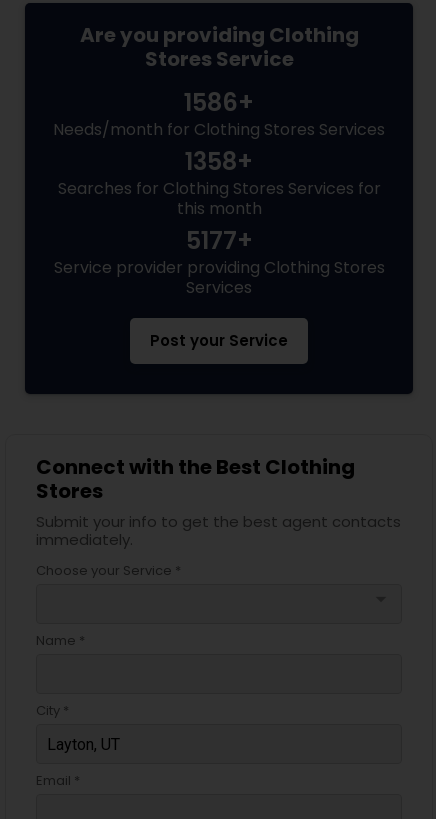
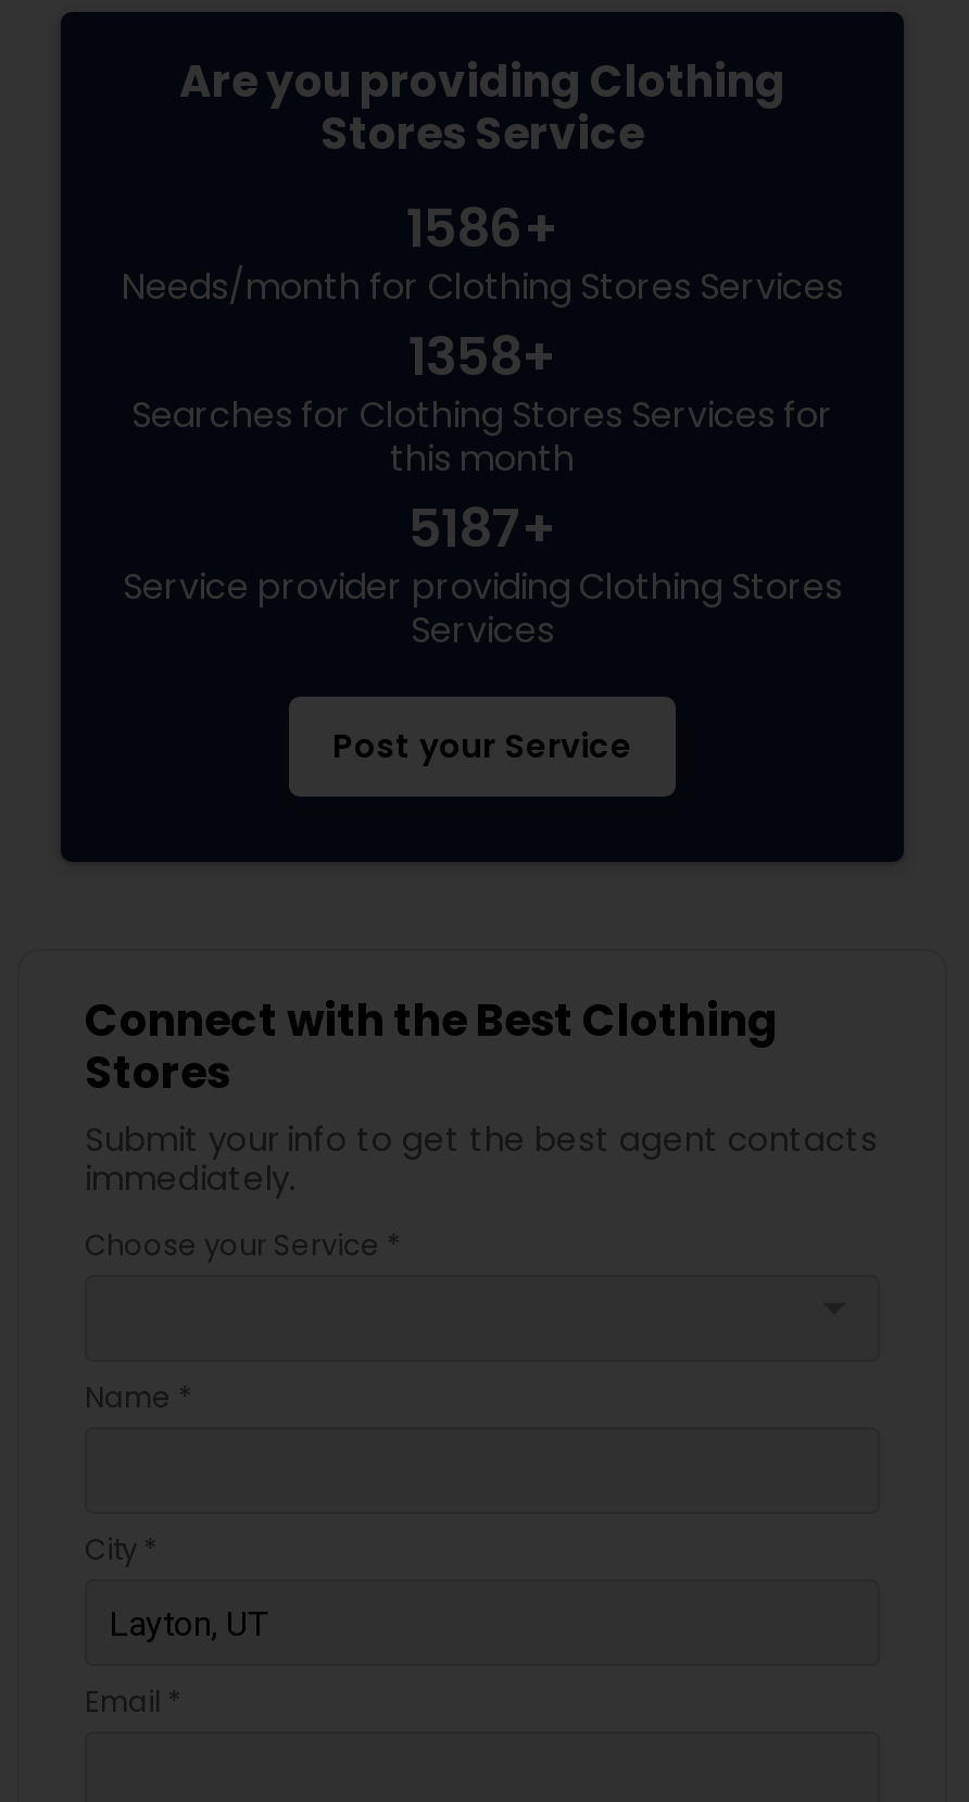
- 5177+
+ 5187+
